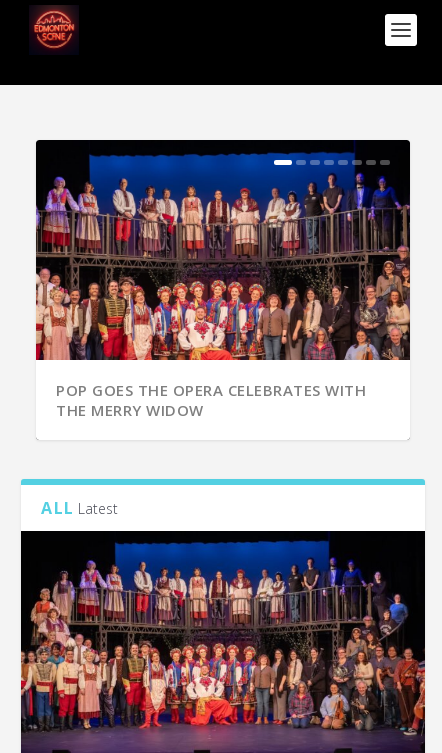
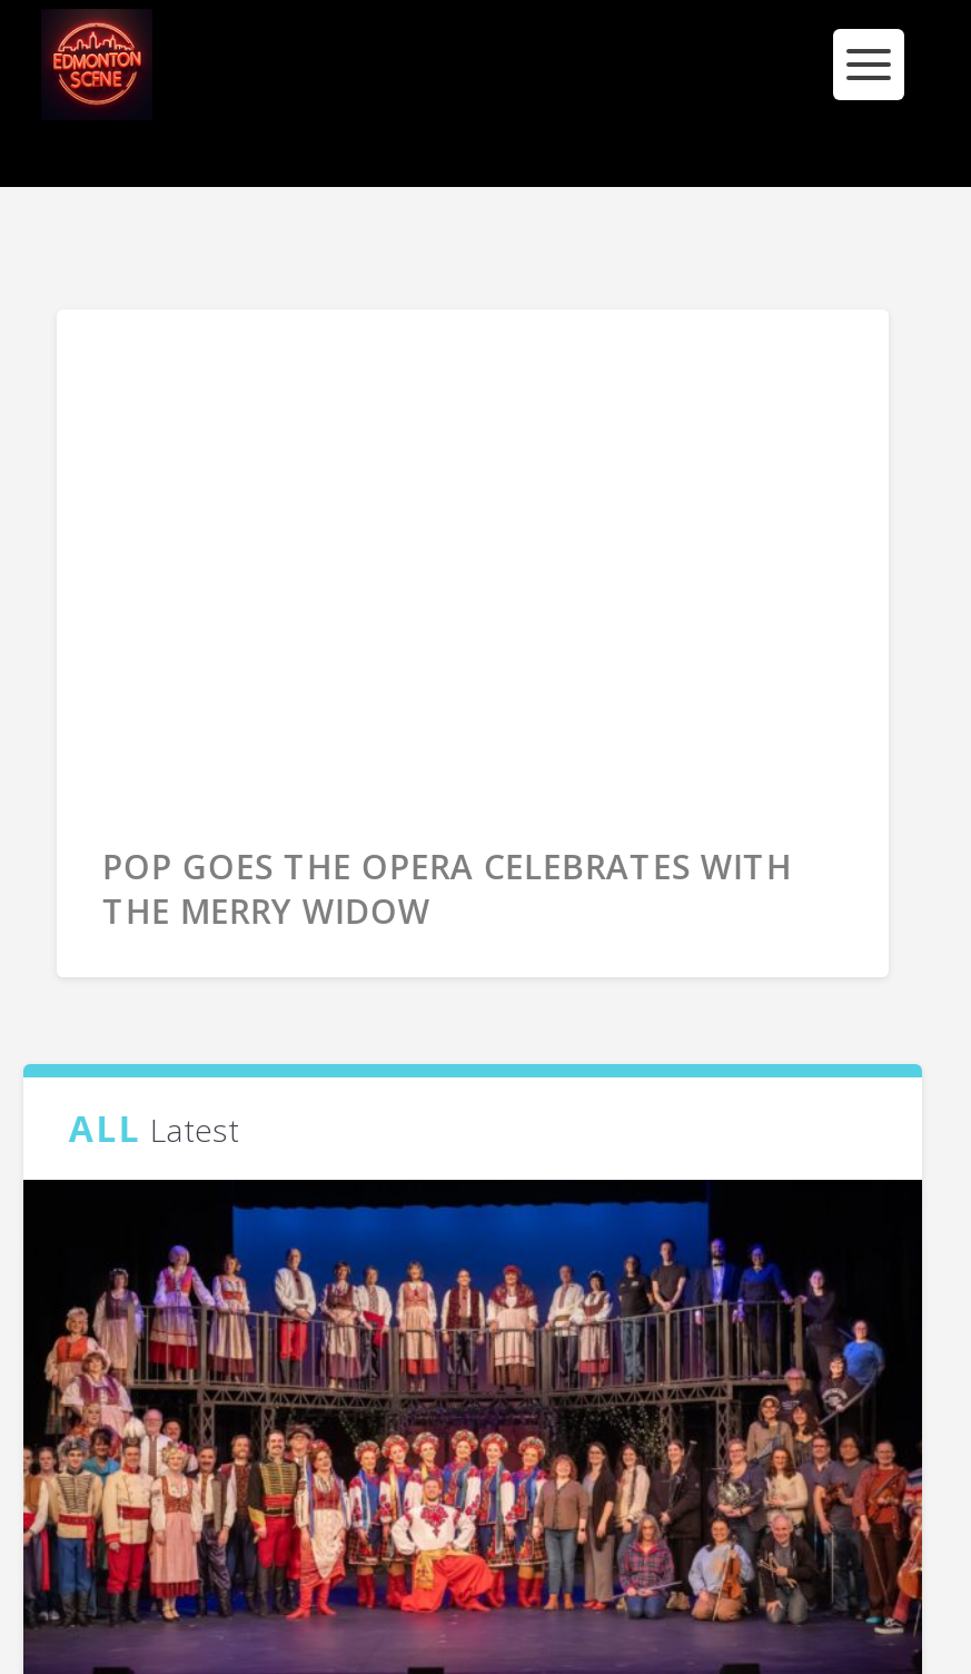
- [image]
